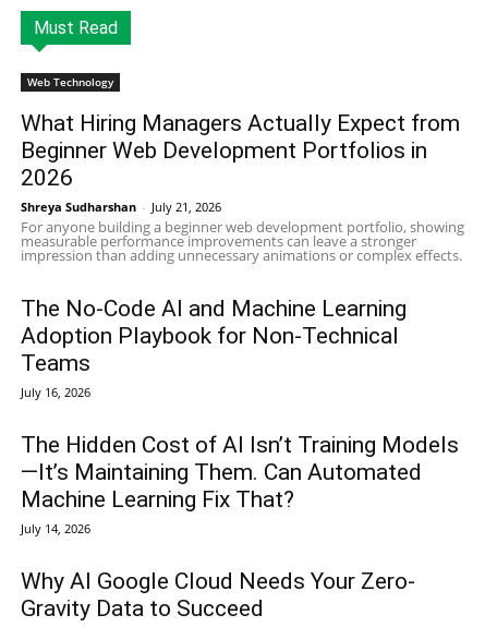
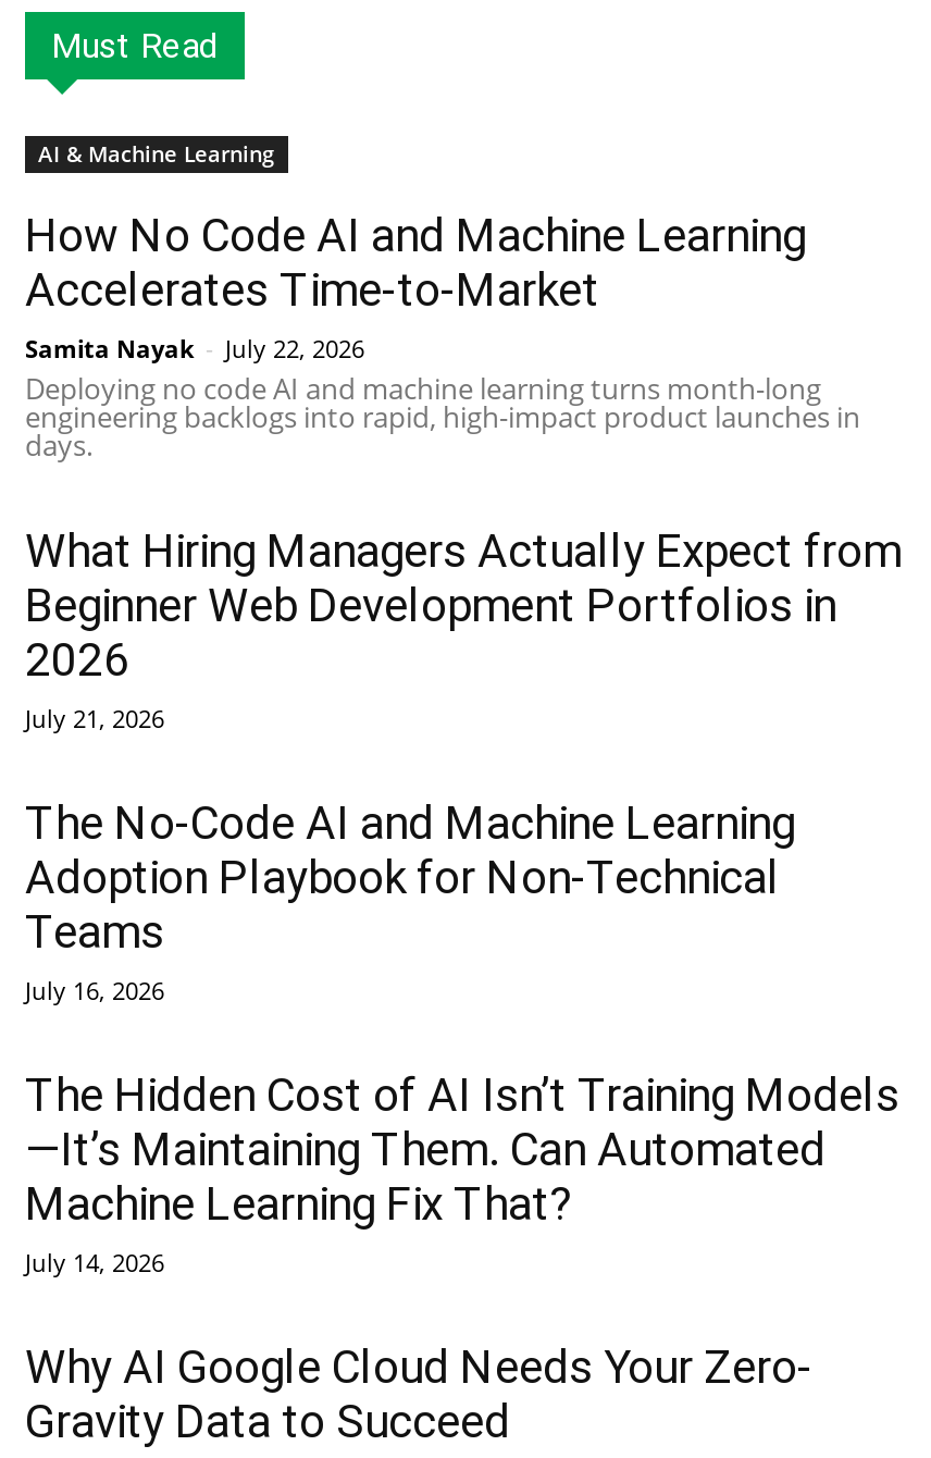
- Web Technology
+ AI & Machine Learning
+ How No Code AI and Machine Learning
+ Accelerates Time-to-Market
+ Samita Nayak - July 22, 2026
+ Deploying no code AI and machine learning turns month-long
+ engineering backlogs into rapid, high-impact product launches in
+ days.

moved down: What Hiring Managers Actually Expect from | Beginner Web Development Portfolios in | 2026

- Shreya Sudharshan - July 21, 2026
- For anyone building a beginner web development portfolio, showing
- measurable performance improvements can leave a stronger
- impression than adding unnecessary animations or complex effects.
+ July 21, 2026
